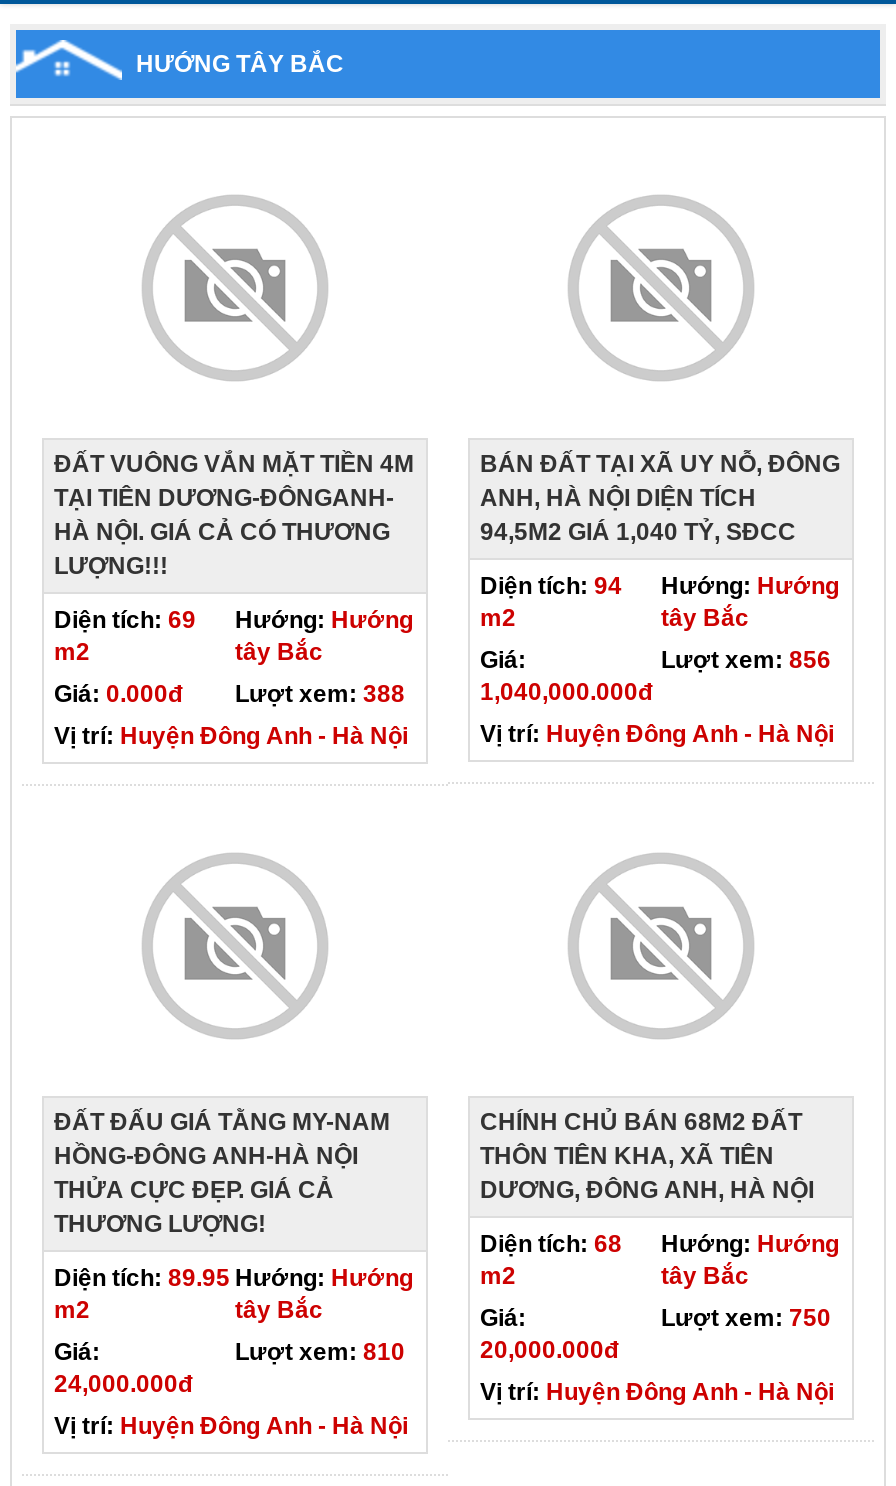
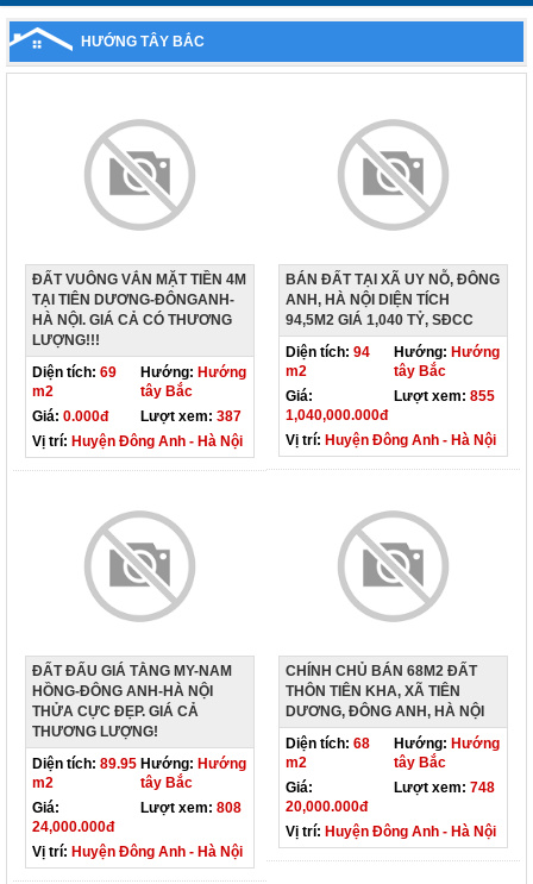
- Lượt xem: 856
+ Lượt xem: 855

- Giá: 0.000đ Lượt xem: 388
+ Giá: 0.000đ Lượt xem: 387

- Lượt xem: 750
+ Lượt xem: 748

- Lượt xem: 810
+ Lượt xem: 808
